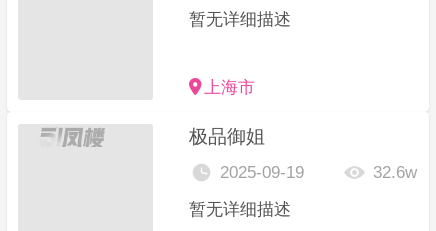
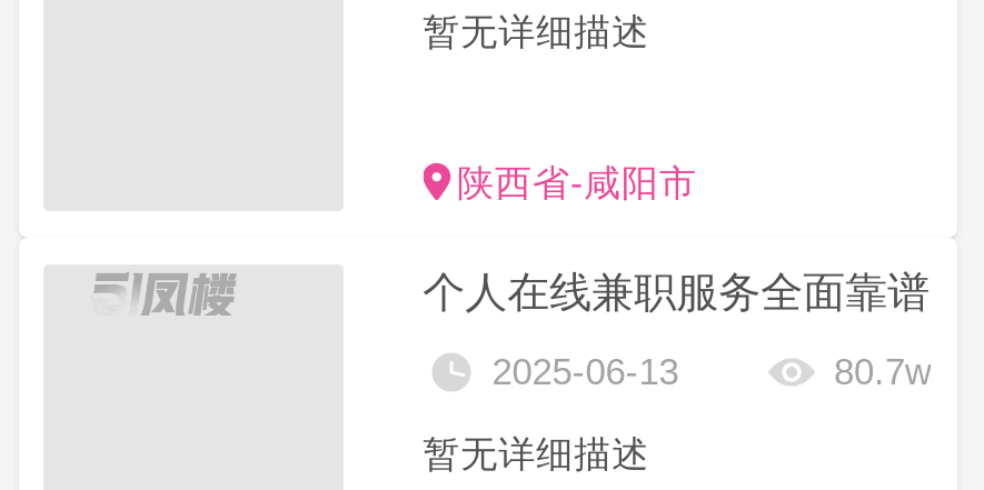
- 上海市
+ 陕西省-咸阳市

- 极品御姐
+ 个人在线兼职服务全面靠谱

- 2025-09-19
- 32.6w
+ 2025-06-13
+ 80.7w
